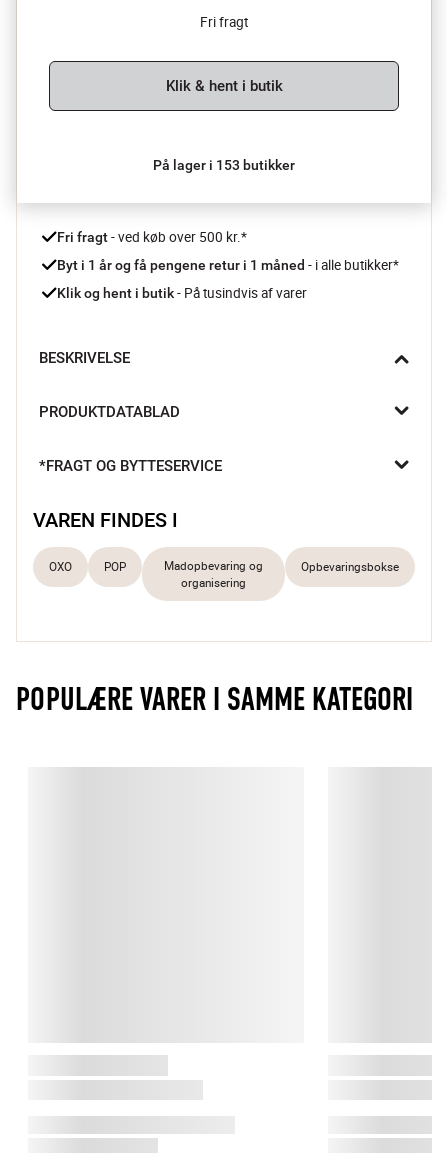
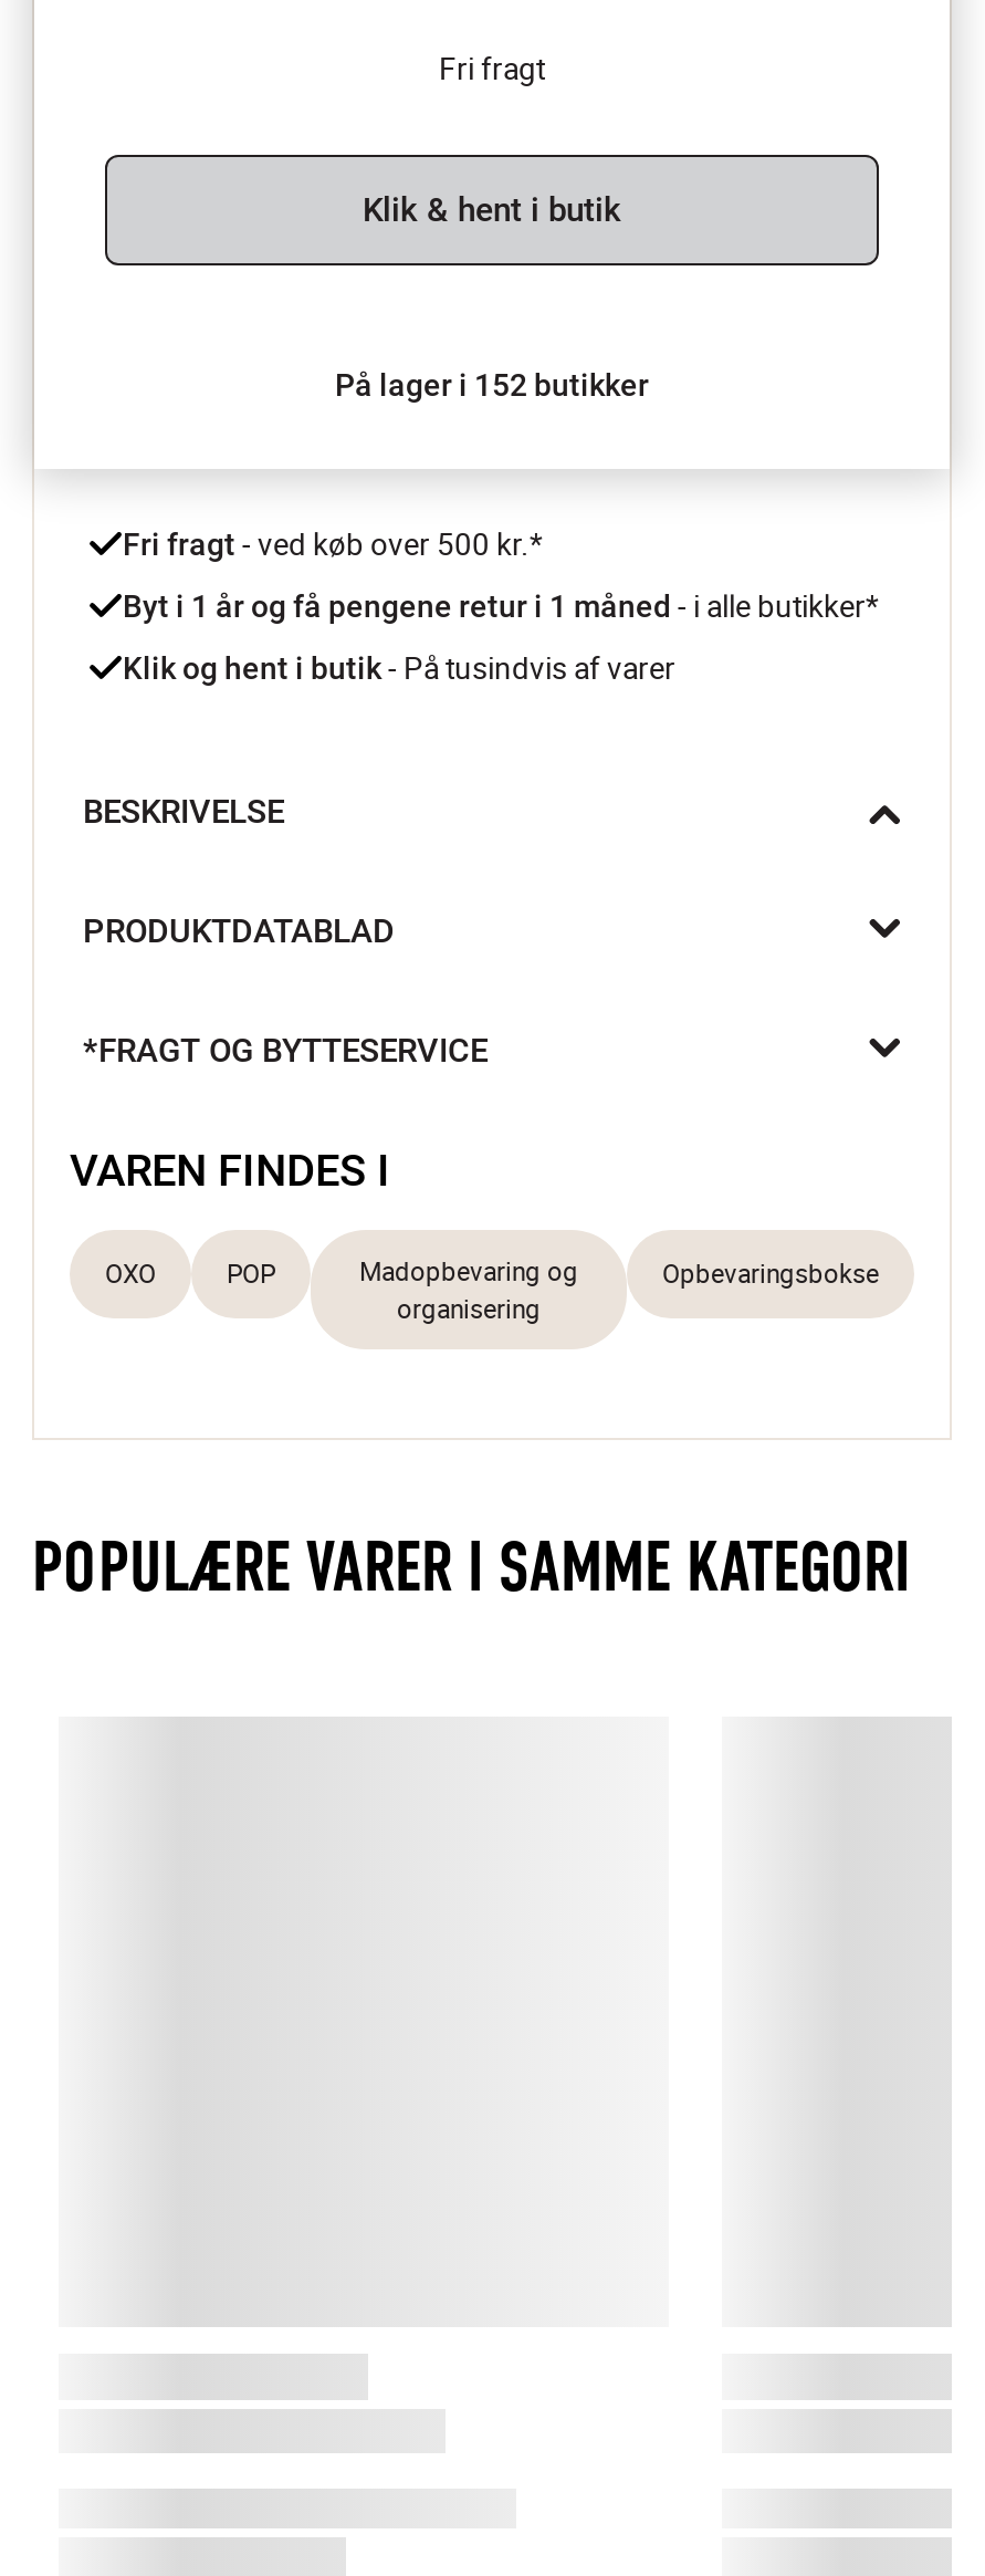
- På lager i 153 butikker
+ På lager i 152 butikker
